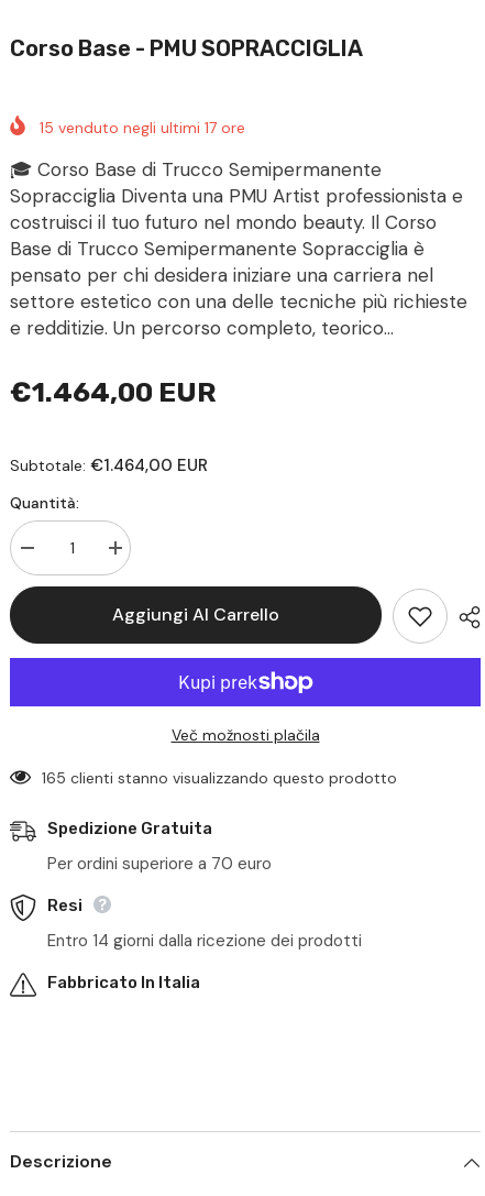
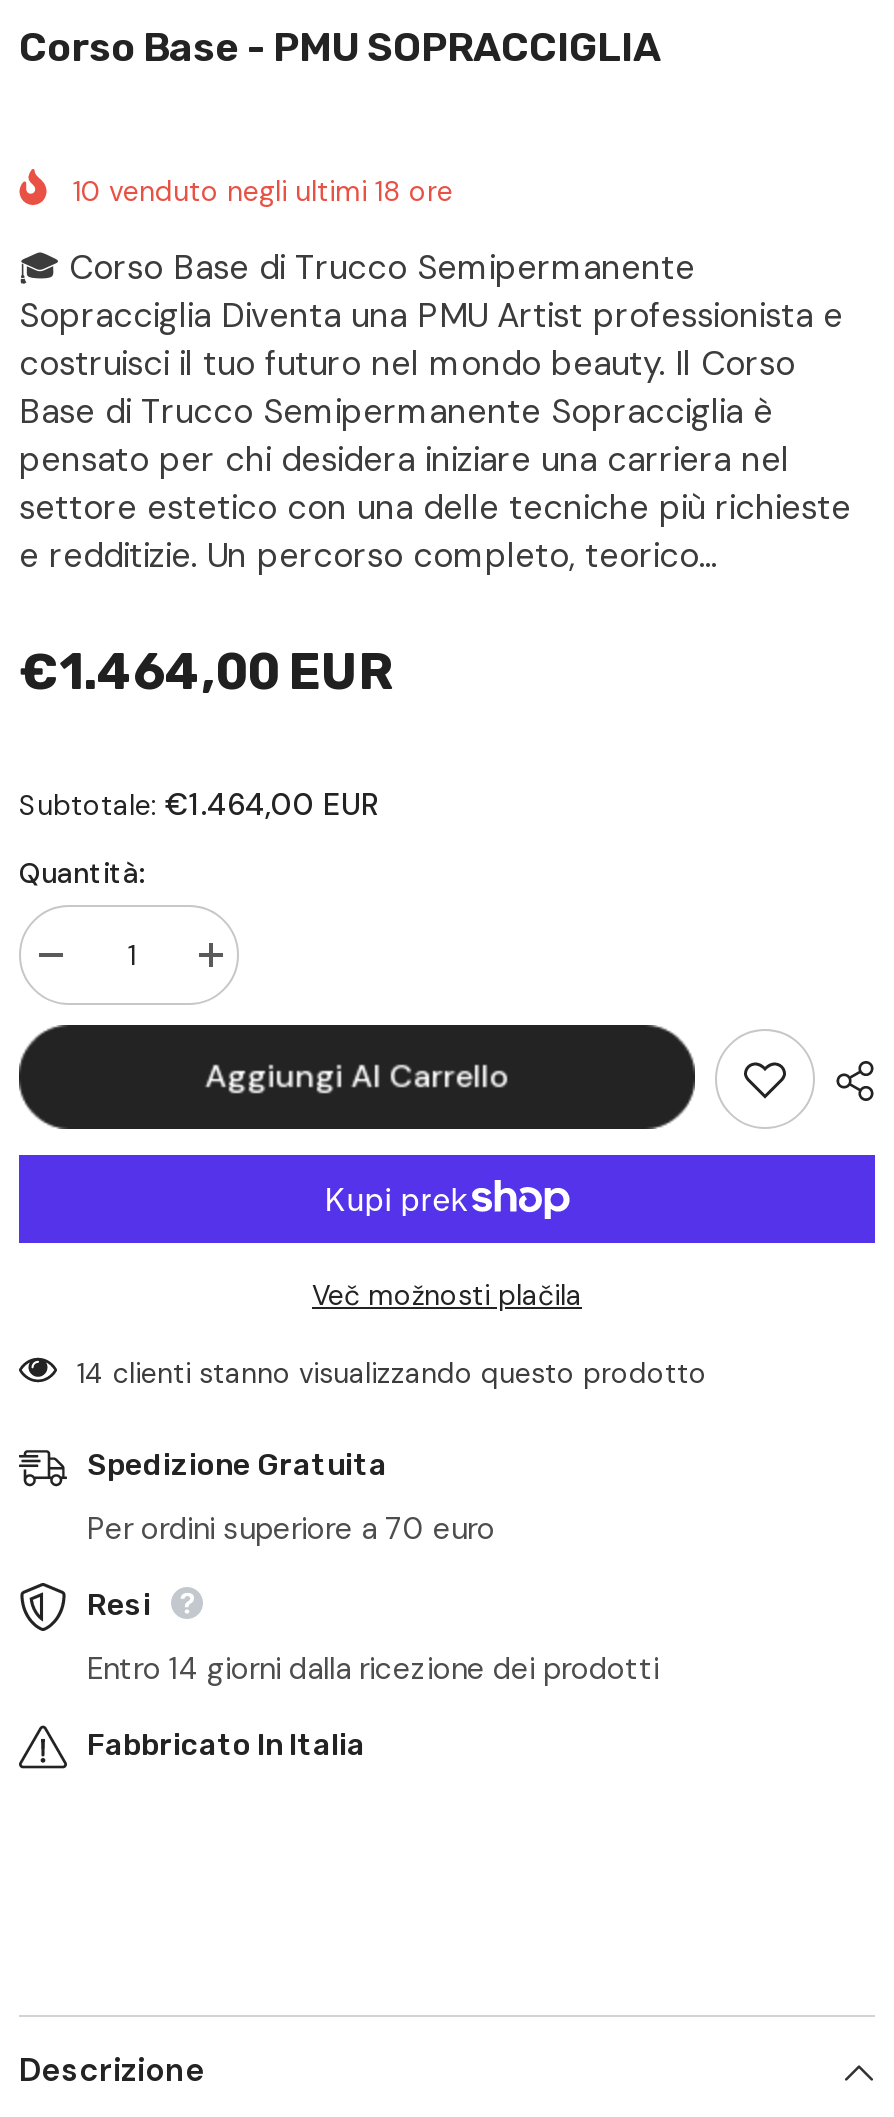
- 15 venduto negli ultimi 17 ore
+ 10 venduto negli ultimi 18 ore

- 165 clienti stanno visualizzando questo prodotto
+ 14 clienti stanno visualizzando questo prodotto
